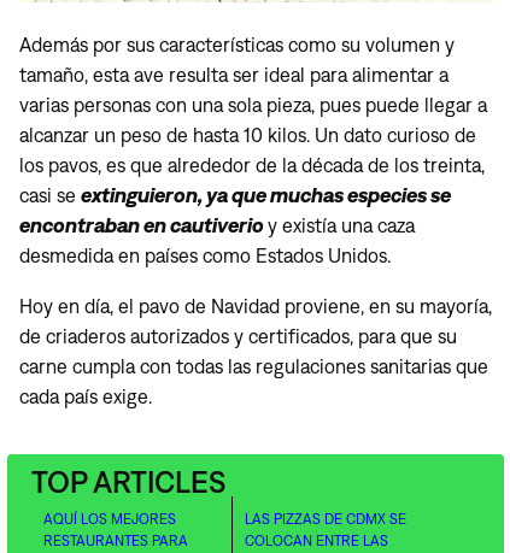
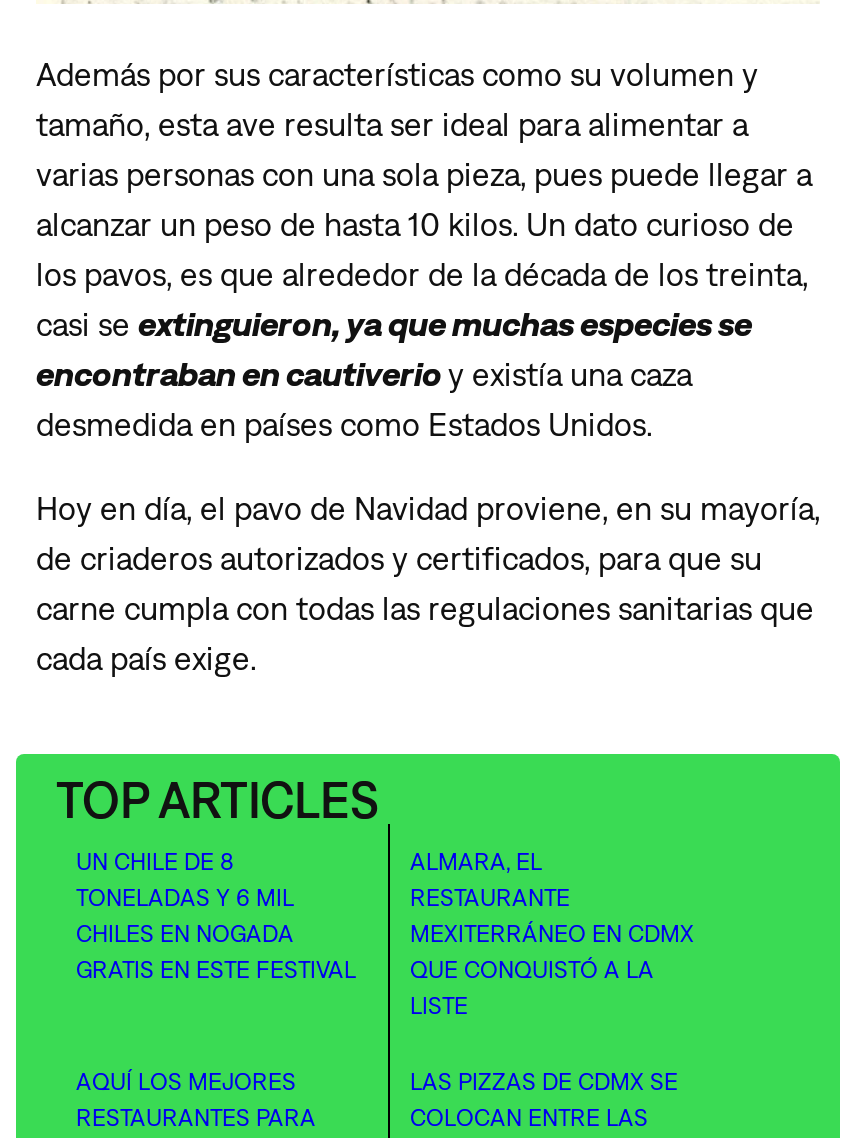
+ UN CHILE DE 8
+ TONELADAS Y 6 MIL
+ CHILES EN NOGADA
+ GRATIS EN ESTE FESTIVAL

+ ALMARA, EL
+ RESTAURANTE
+ MEXITERRÁNEO EN CDMX
+ QUE CONQUISTÓ A LA
+ LISTE
